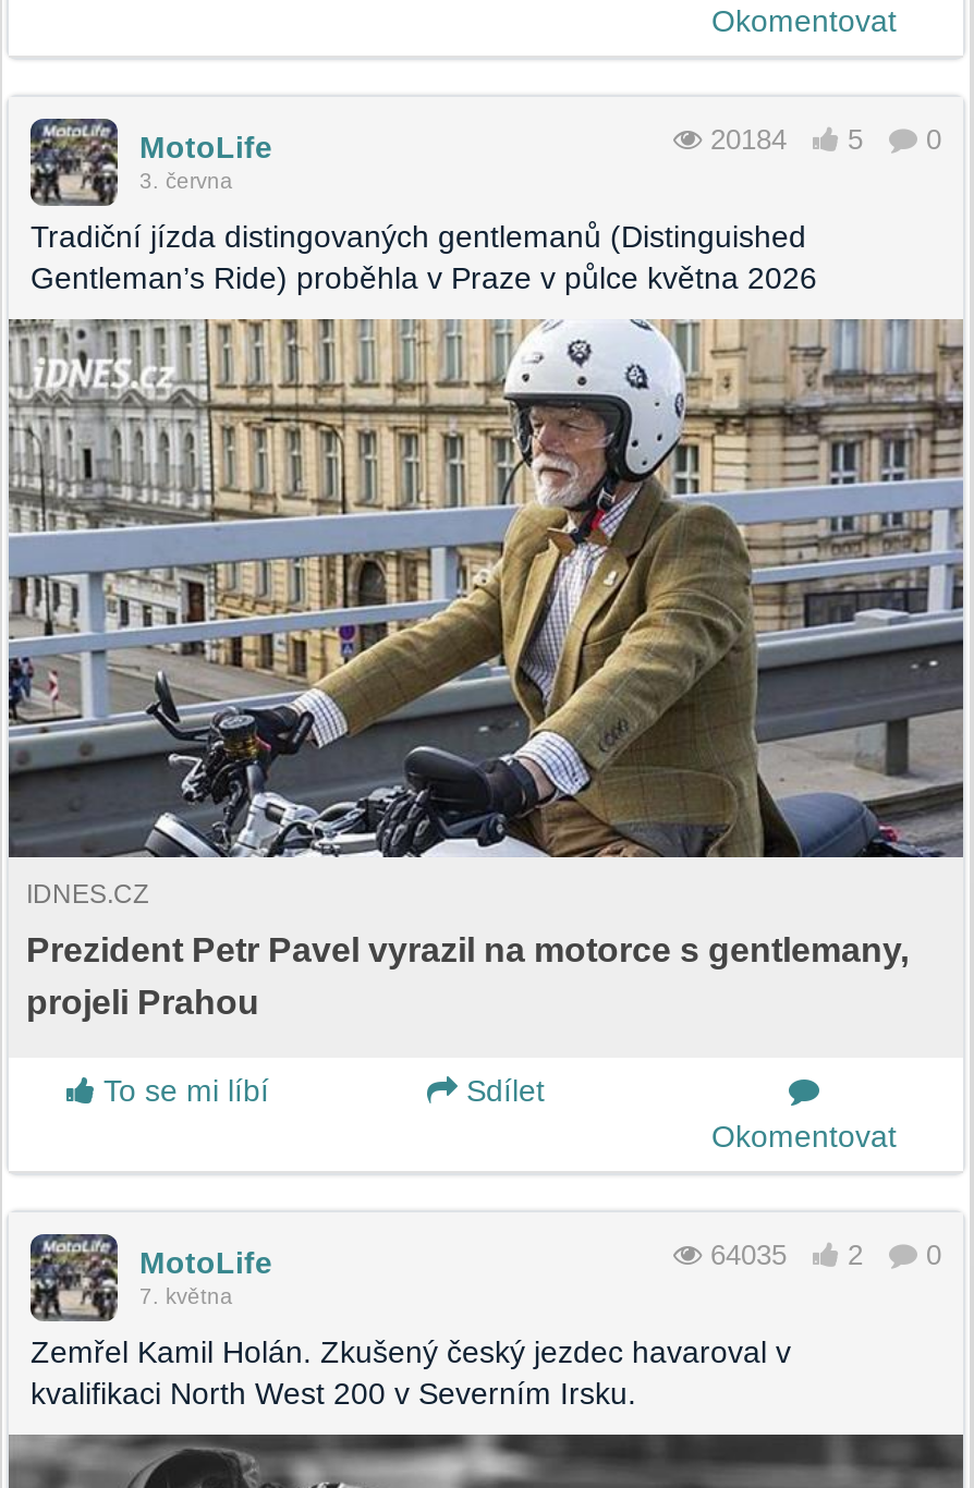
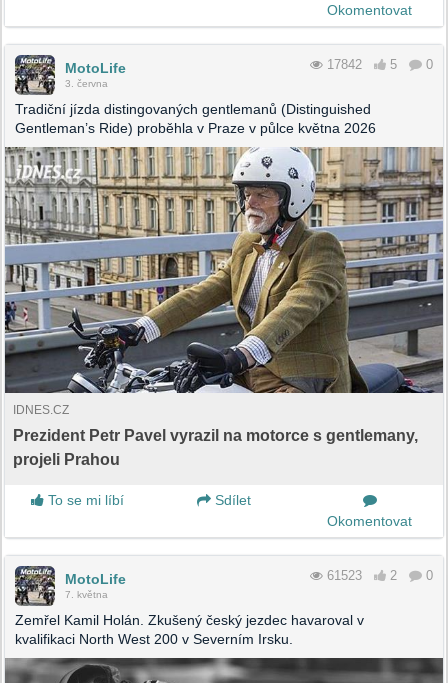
- 20184 5 0
+ 17842 5 0

- 64035 2 0
+ 61523 2 0
